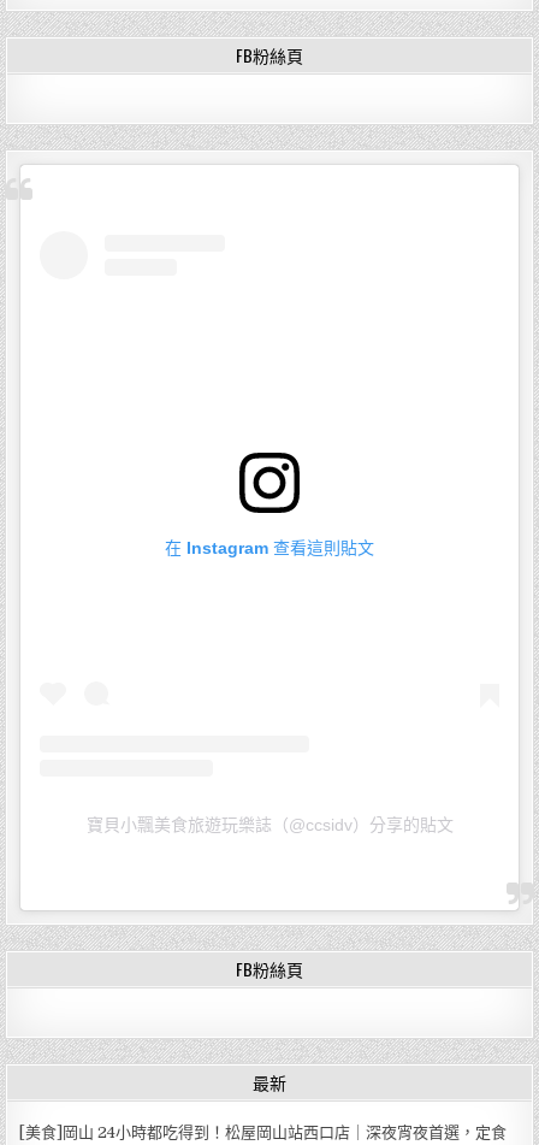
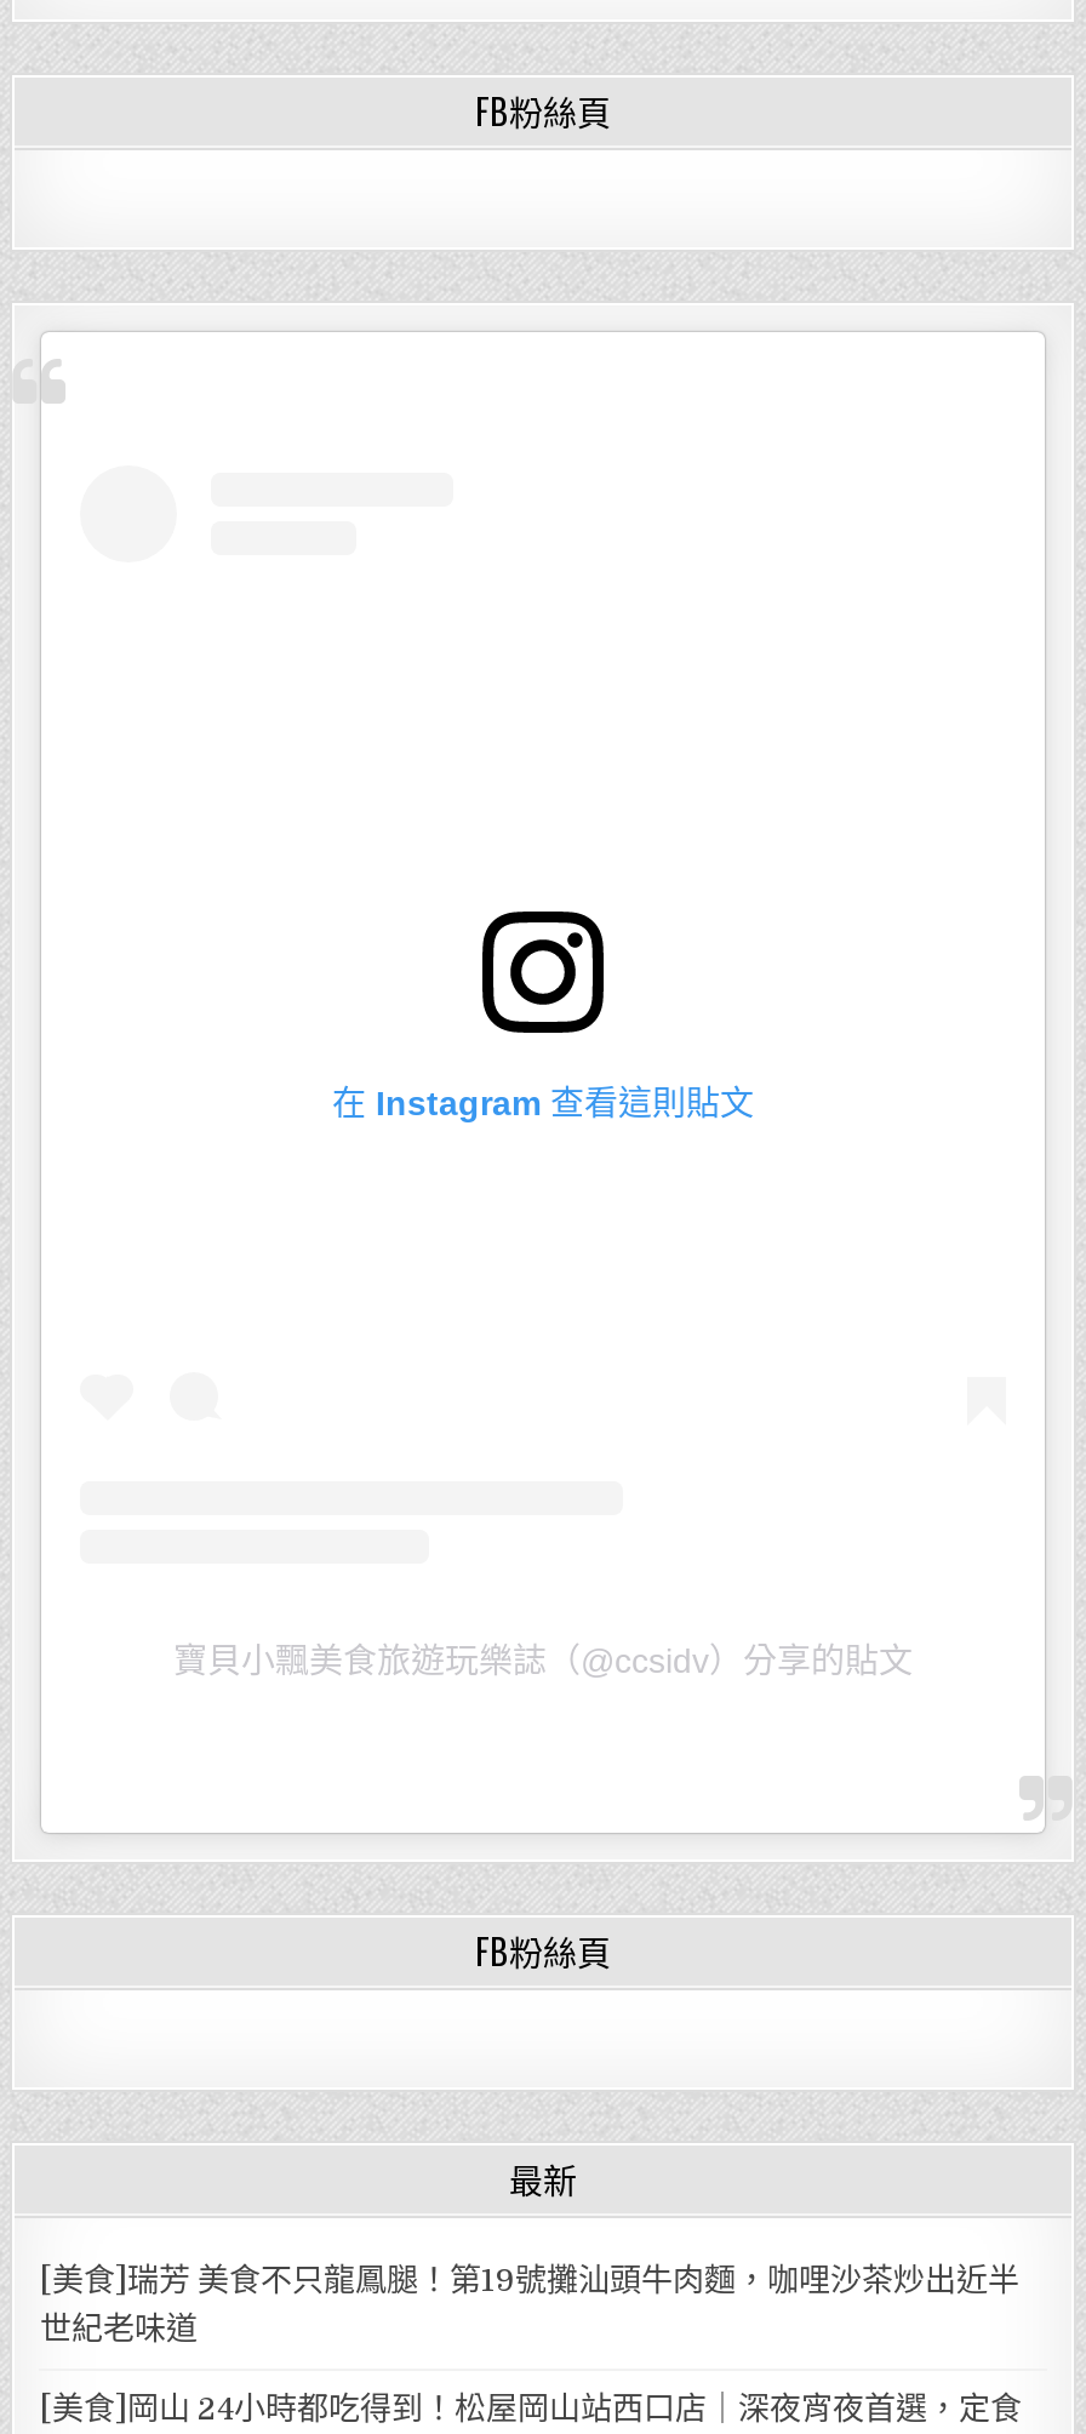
+ [美食]瑞芳 美食不只龍鳳腿！第19號攤汕頭牛肉麵，咖哩沙茶炒出近半
+ 世紀老味道
